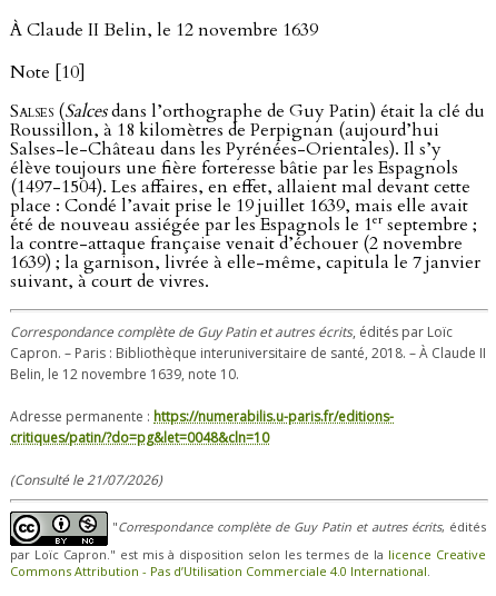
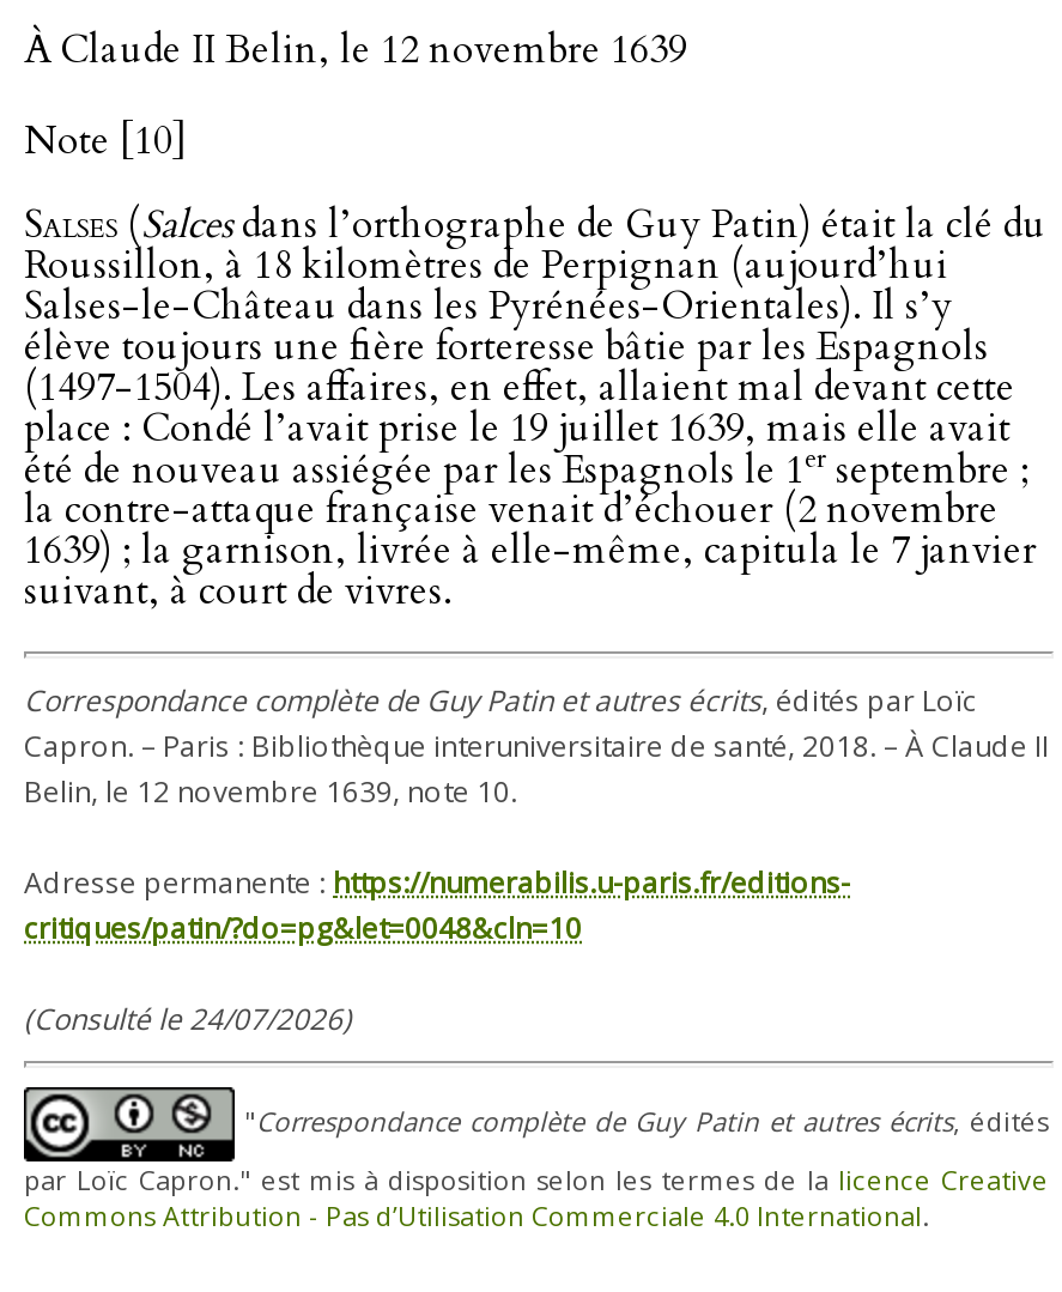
- (Consulté le 21/07/2026)
+ (Consulté le 24/07/2026)
